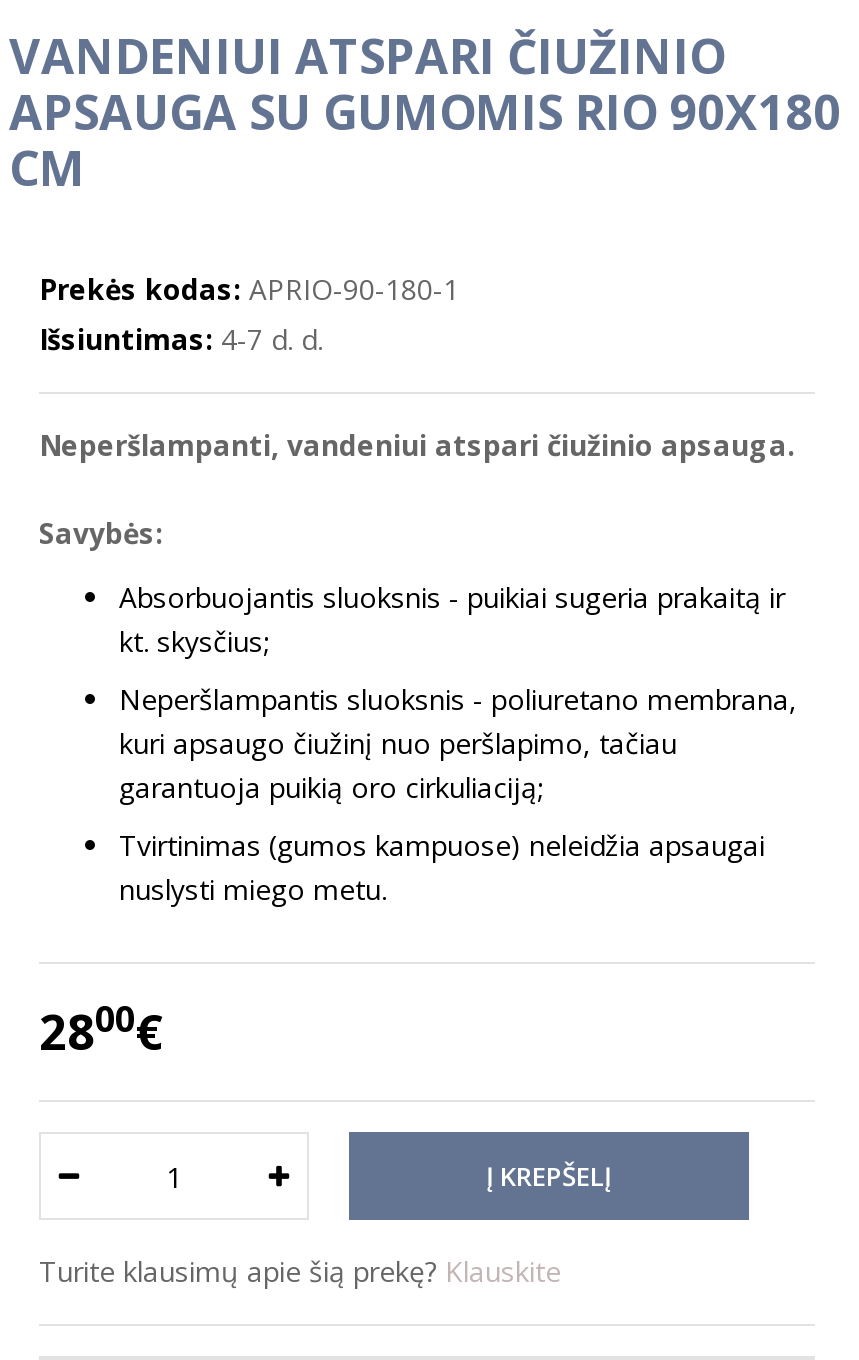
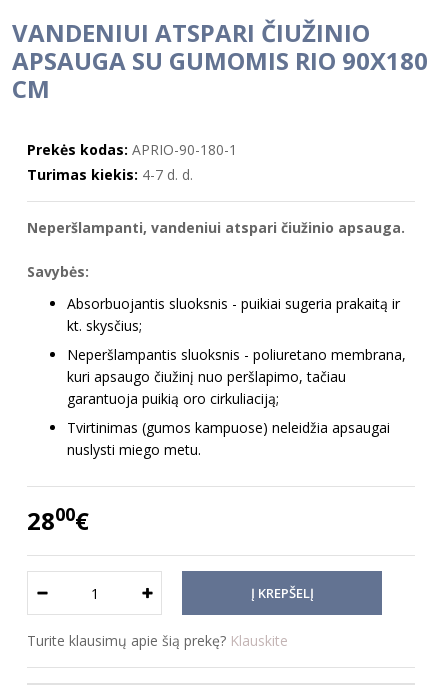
- Išsiuntimas: 4-7 d. d.
+ Turimas kiekis: 4-7 d. d.
